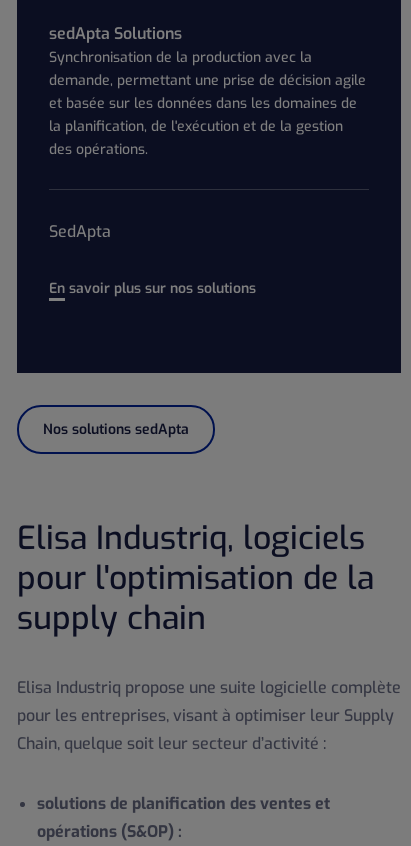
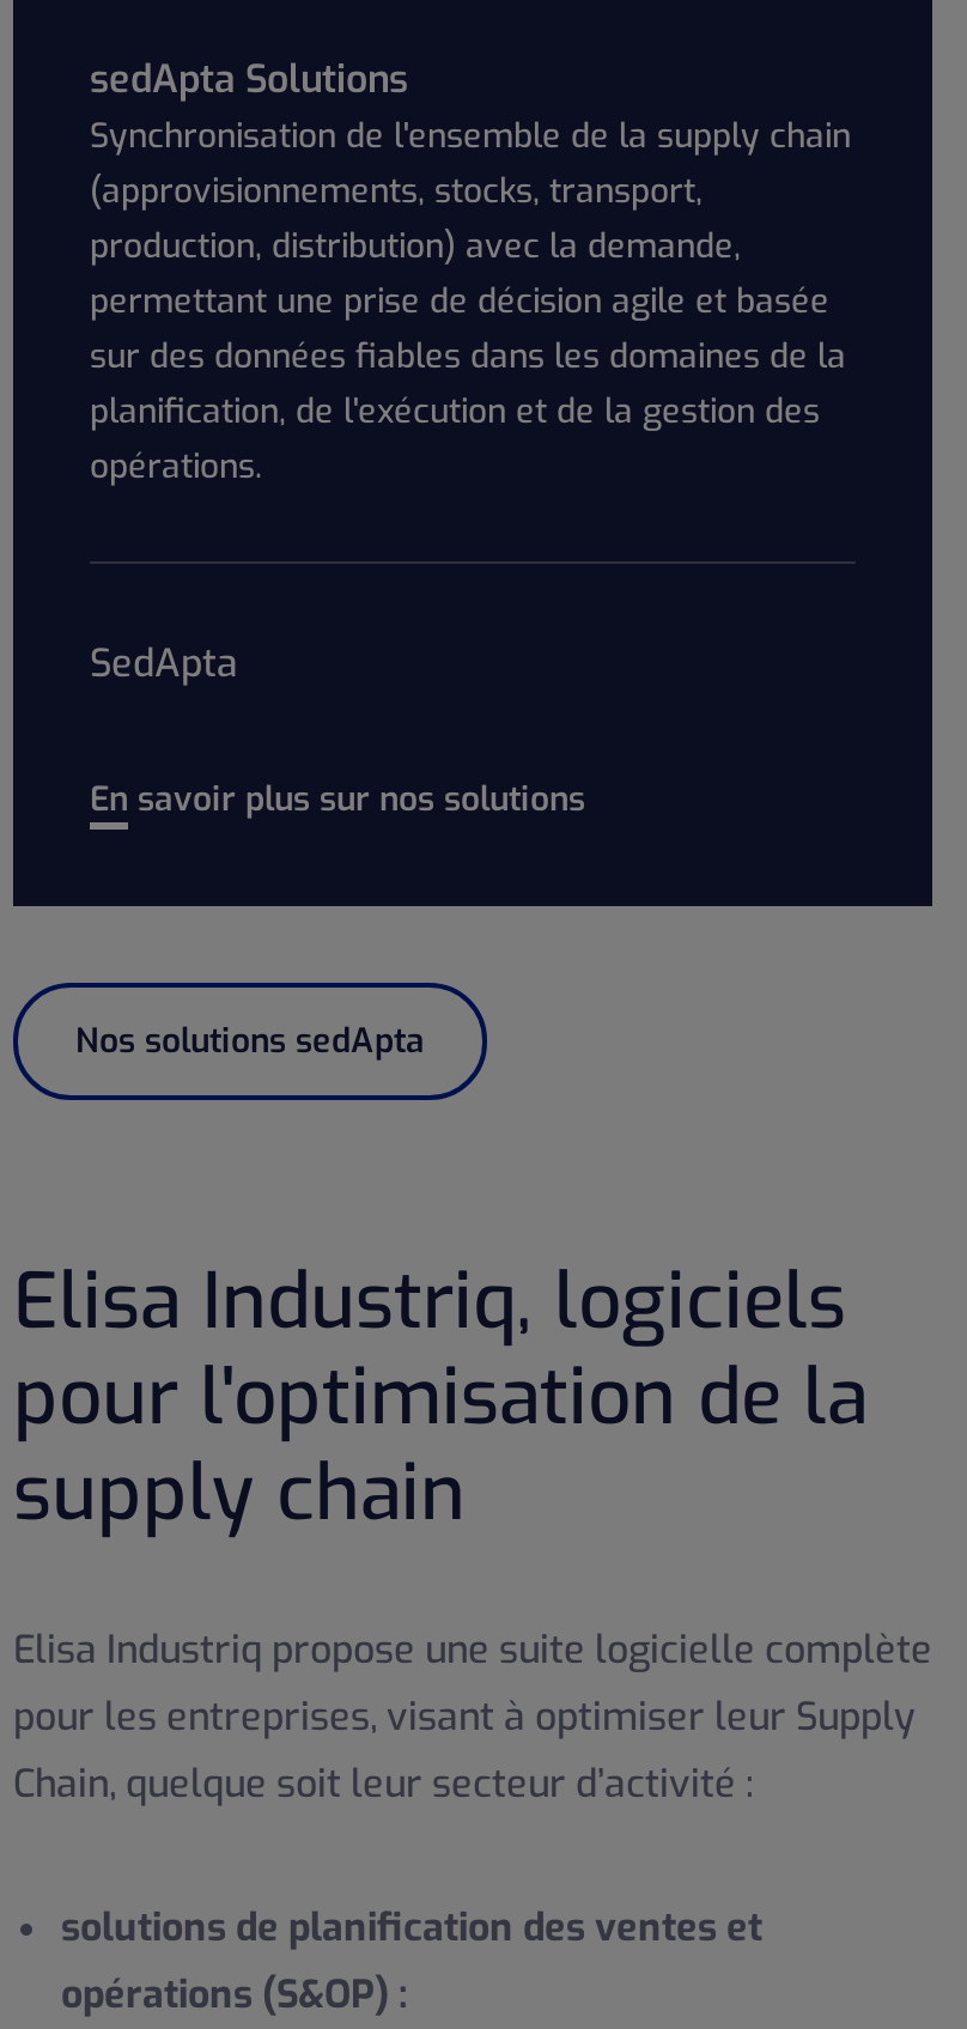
- Synchronisation de la production avec la
- demande, permettant une prise de décision agile
- et basée sur les données dans les domaines de
- la planification, de l'exécution et de la gestion
- des opérations.
+ Synchronisation de l'ensemble de la supply chain
+ (approvisionnements, stocks, transport,
+ production, distribution) avec la demande,
+ permettant une prise de décision agile et basée
+ sur des données fiables dans les domaines de la
+ planification, de l'exécution et de la gestion des
+ opérations.

moved down: SedApta | En savoir plus sur nos solutions
